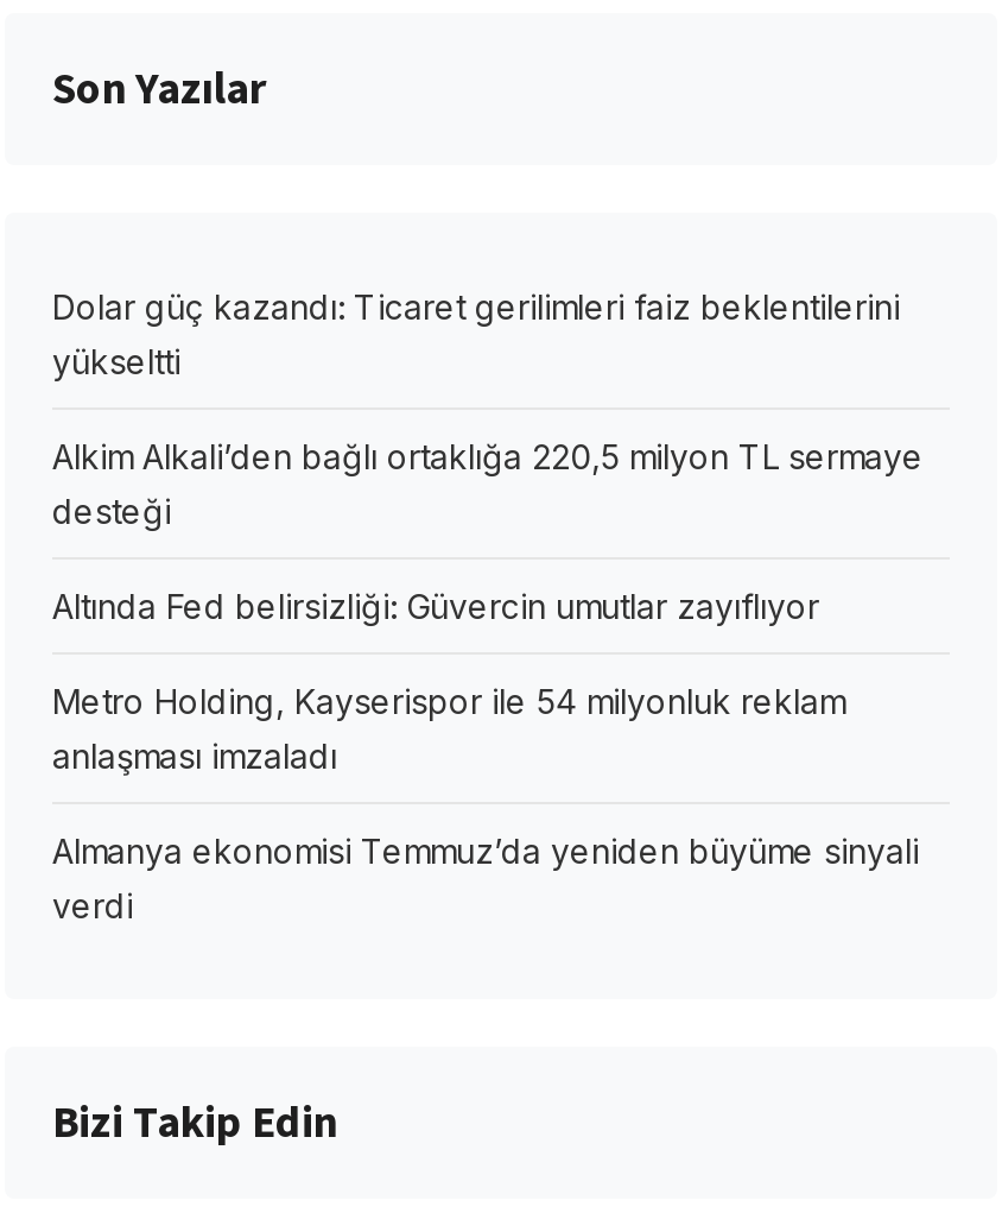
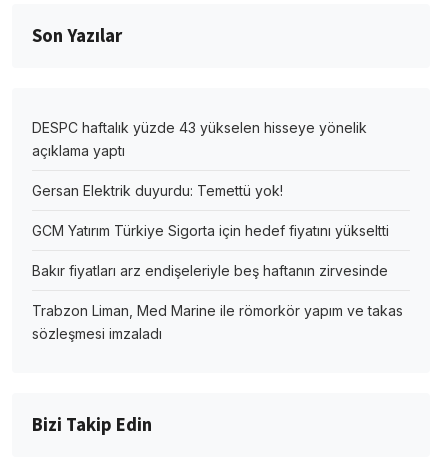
- Dolar güç kazandı: Ticaret gerilimleri faiz beklentilerini
- yükseltti
+ DESPC haftalık yüzde 43 yükselen hisseye yönelik
+ açıklama yaptı

- Alkim Alkali’den bağlı ortaklığa 220,5 milyon TL sermaye
- desteği
+ Gersan Elektrik duyurdu: Temettü yok!

- Altında Fed belirsizliği: Güvercin umutlar zayıflıyor
+ GCM Yatırım Türkiye Sigorta için hedef fiyatını yükseltti

- Metro Holding, Kayserispor ile 54 milyonluk reklam
- anlaşması imzaladı
+ Bakır fiyatları arz endişeleriyle beş haftanın zirvesinde

- Almanya ekonomisi Temmuz’da yeniden büyüme sinyali
- verdi
+ Trabzon Liman, Med Marine ile römorkör yapım ve takas
+ sözleşmesi imzaladı
